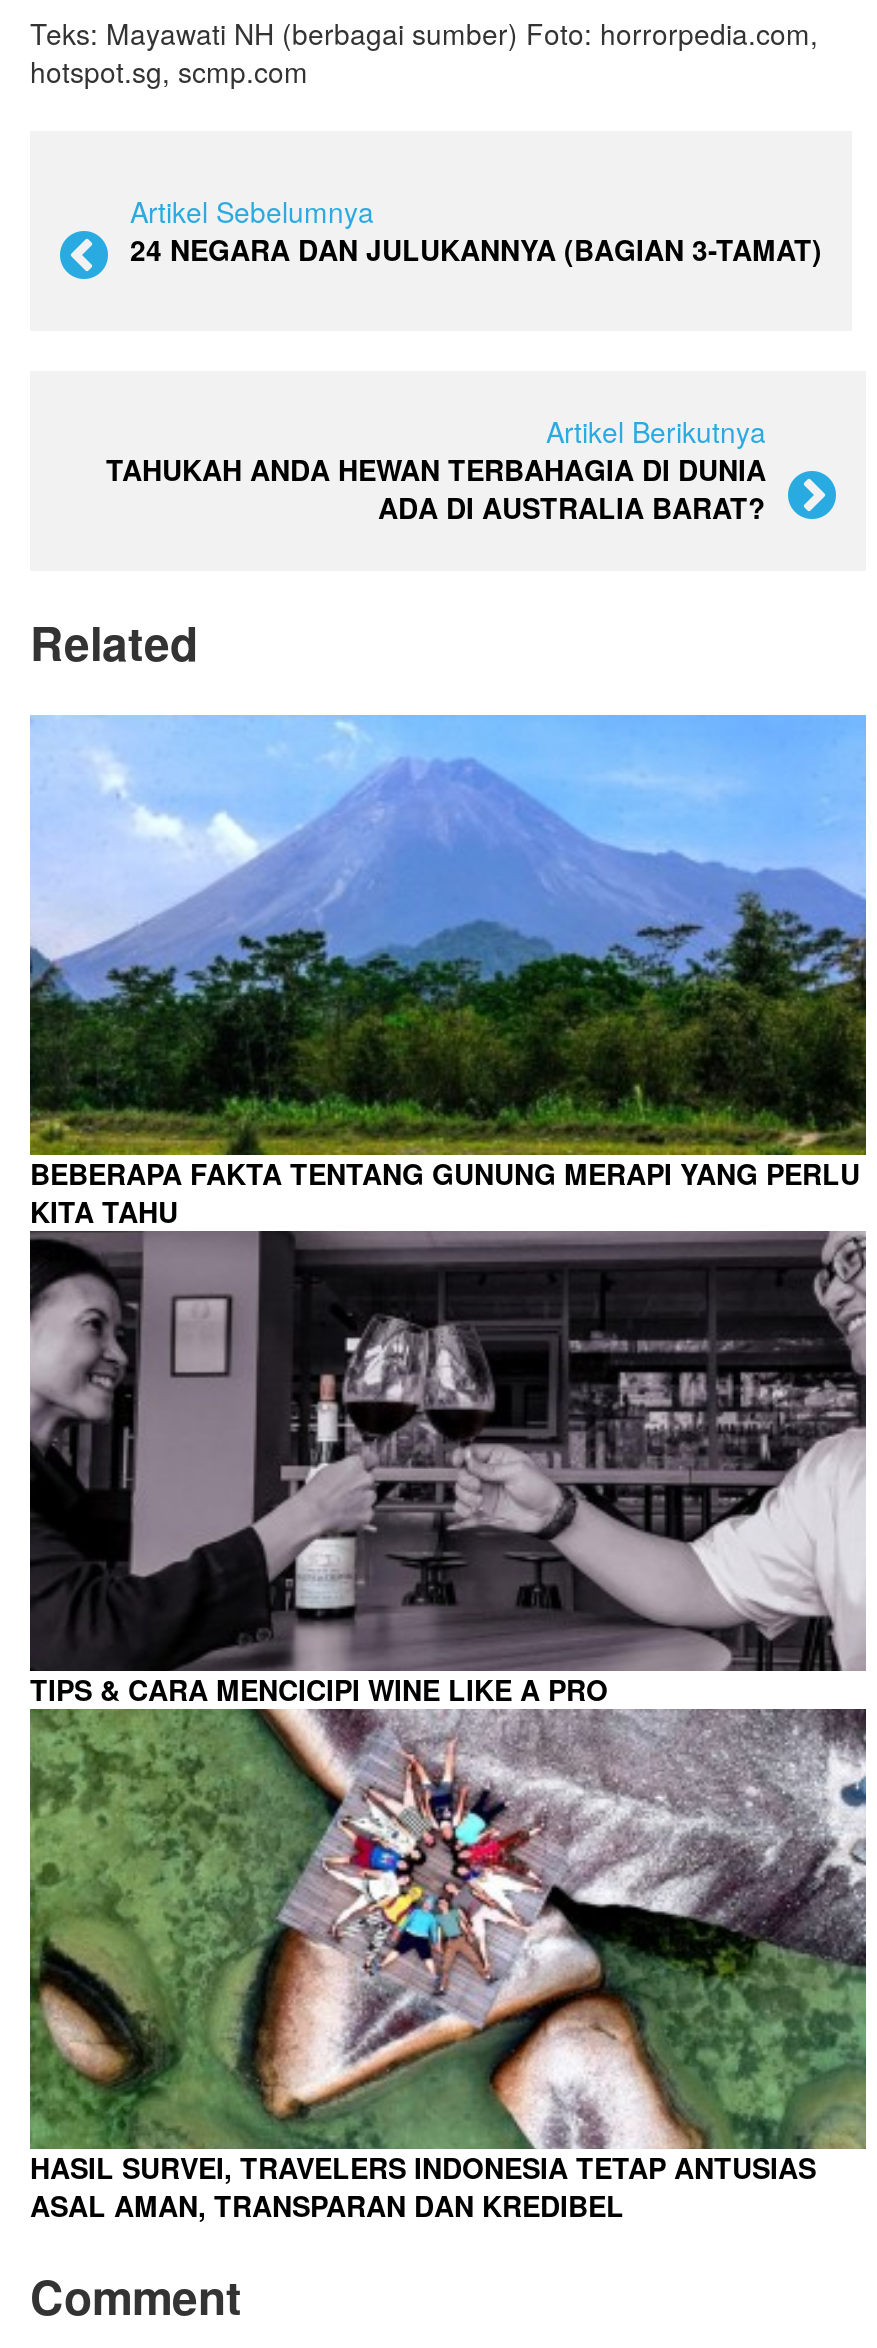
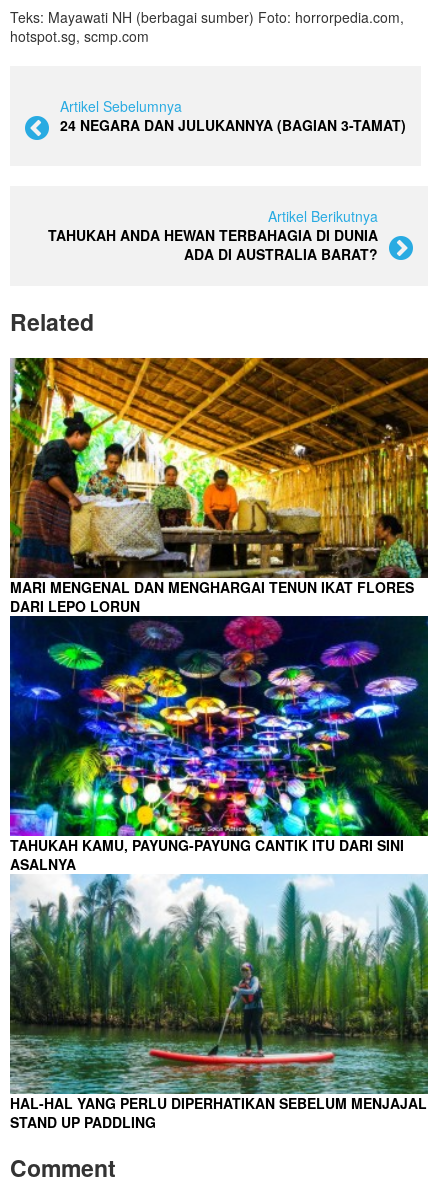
- [image]
- BEBERAPA FAKTA TENTANG GUNUNG MERAPI YANG PERLU
- KITA TAHU
+ [image]
+ MARI MENGENAL DAN MENGHARGAI TENUN IKAT FLORES
+ DARI LEPO LORUN

- [image]
- TIPS & CARA MENCICIPI WINE LIKE A PRO
+ [image]
+ TAHUKAH KAMU, PAYUNG-PAYUNG CANTIK ITU DARI SINI
+ ASALNYA

- [image]
- HASIL SURVEI, TRAVELERS INDONESIA TETAP ANTUSIAS
- ASAL AMAN, TRANSPARAN DAN KREDIBEL
+ [image]
+ HAL-HAL YANG PERLU DIPERHATIKAN SEBELUM MENJAJAL
+ STAND UP PADDLING
